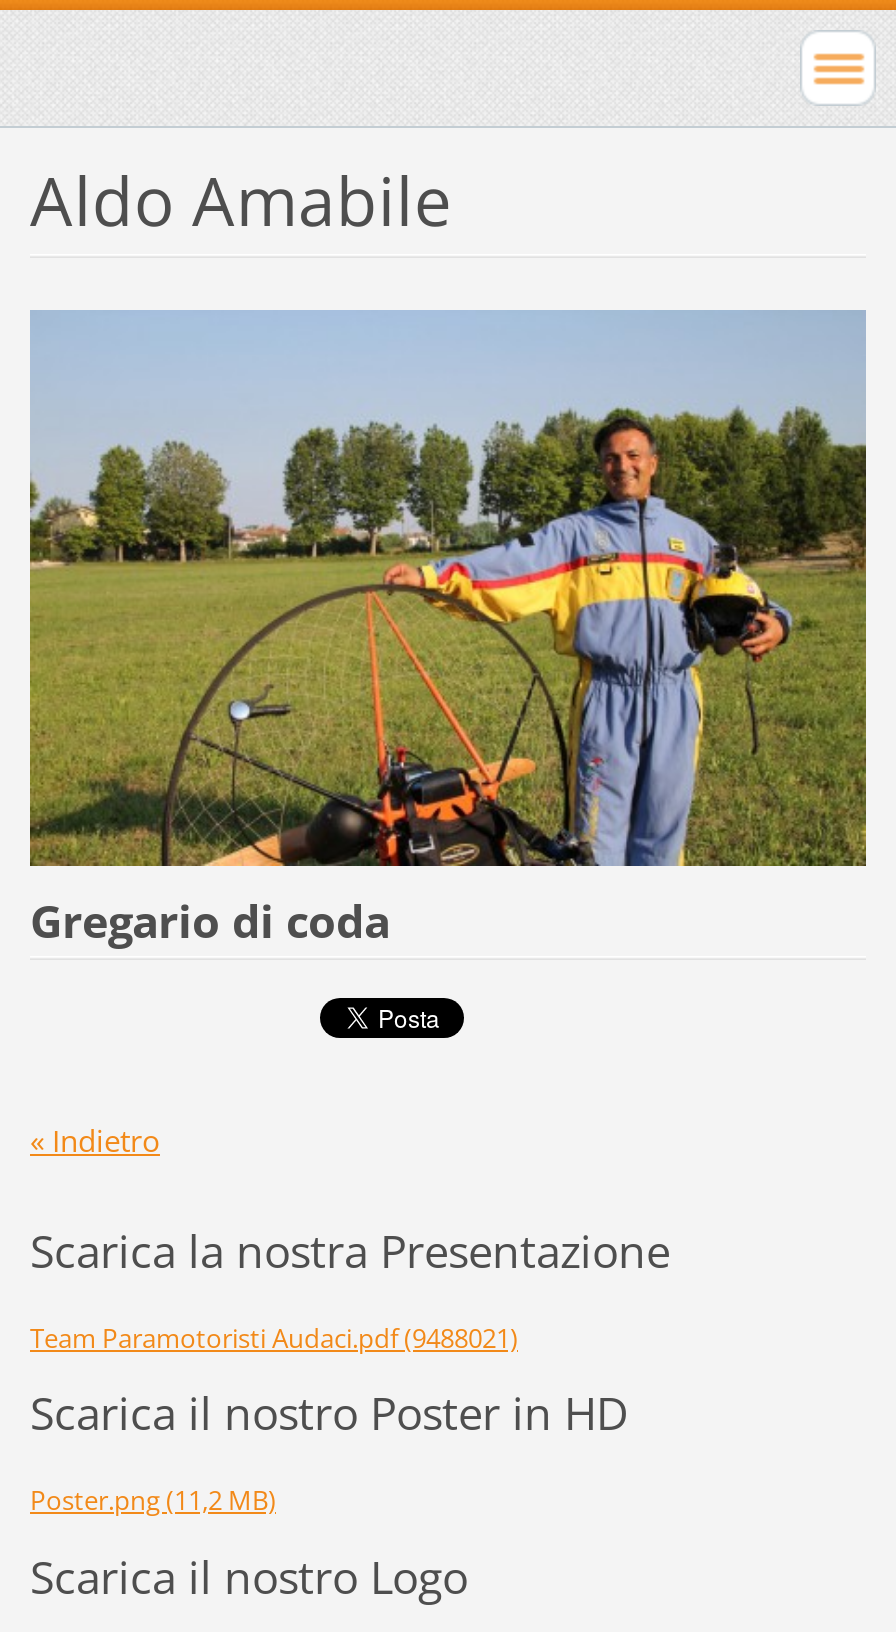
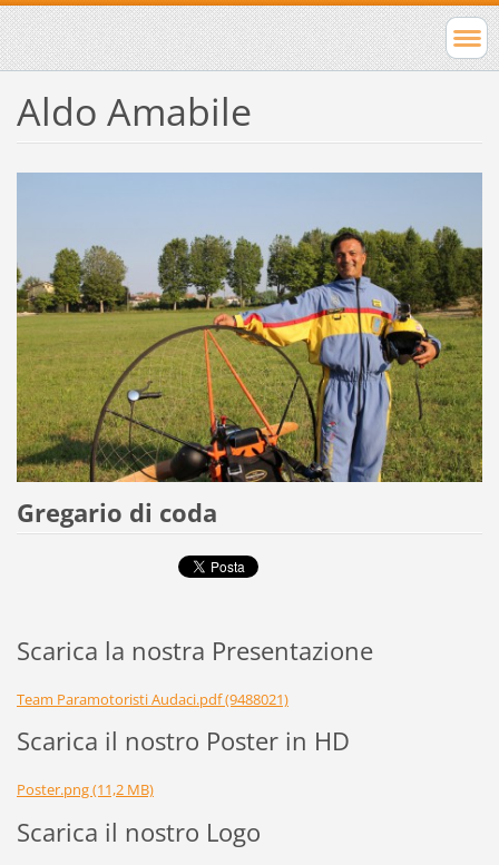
- « Indietro
